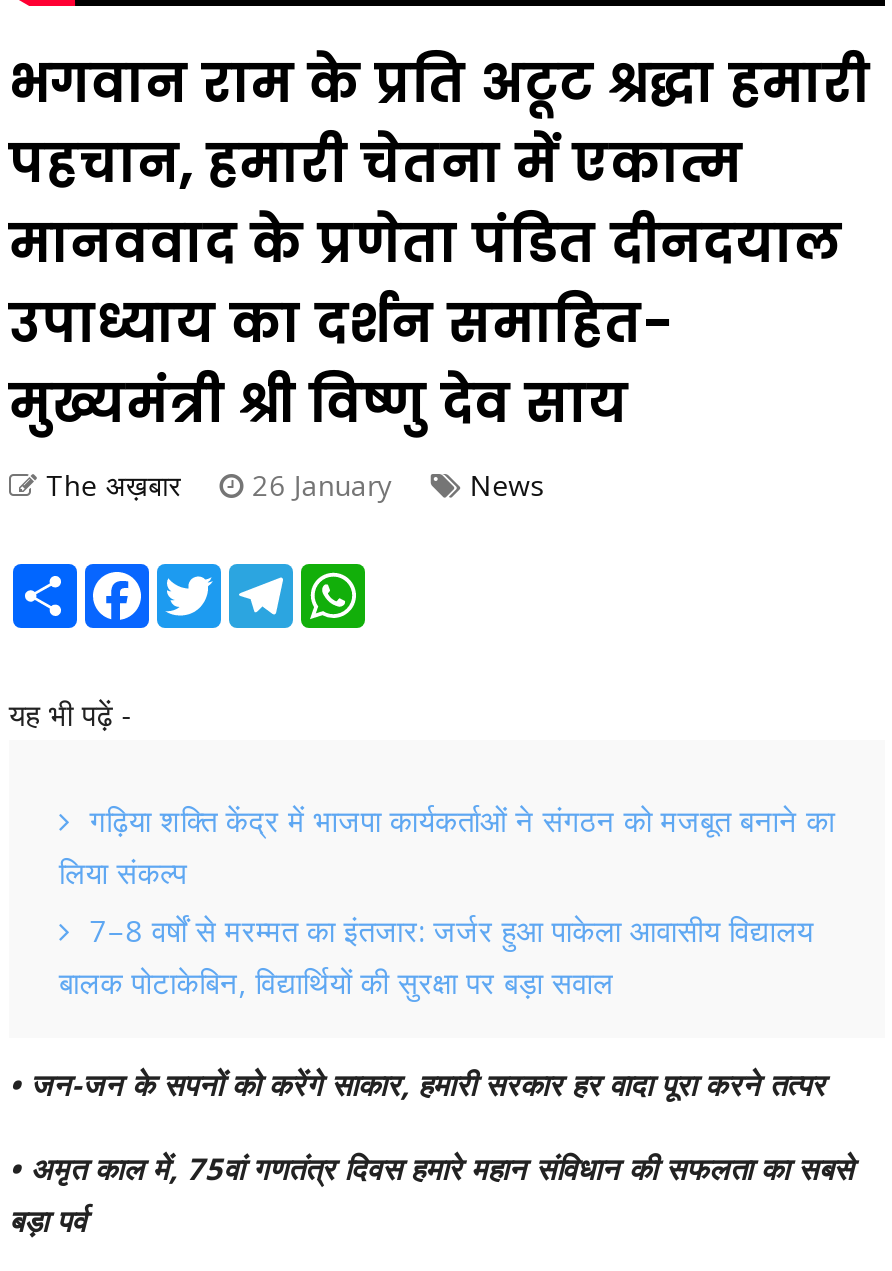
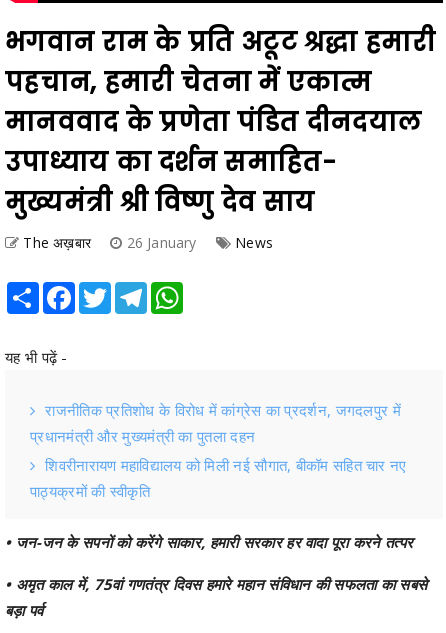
- गढ़िया शक्ति केंद्र में भाजपा कार्यकर्ताओं ने संगठन को मजबूत बनाने का
- लिया संकल्प
- 7–8 वर्षों से मरम्मत का इंतजार: जर्जर हुआ पाकेला आवासीय विद्यालय
- बालक पोटाकेबिन, विद्यार्थियों की सुरक्षा पर बड़ा सवाल
+ राजनीतिक प्रतिशोध के विरोध में कांग्रेस का प्रदर्शन, जगदलपुर में
+ प्रधानमंत्री और मुख्यमंत्री का पुतला दहन
+ शिवरीनारायण महाविद्यालय को मिली नई सौगात, बीकॉम सहित चार नए
+ पाठ्यक्रमों की स्वीकृति
